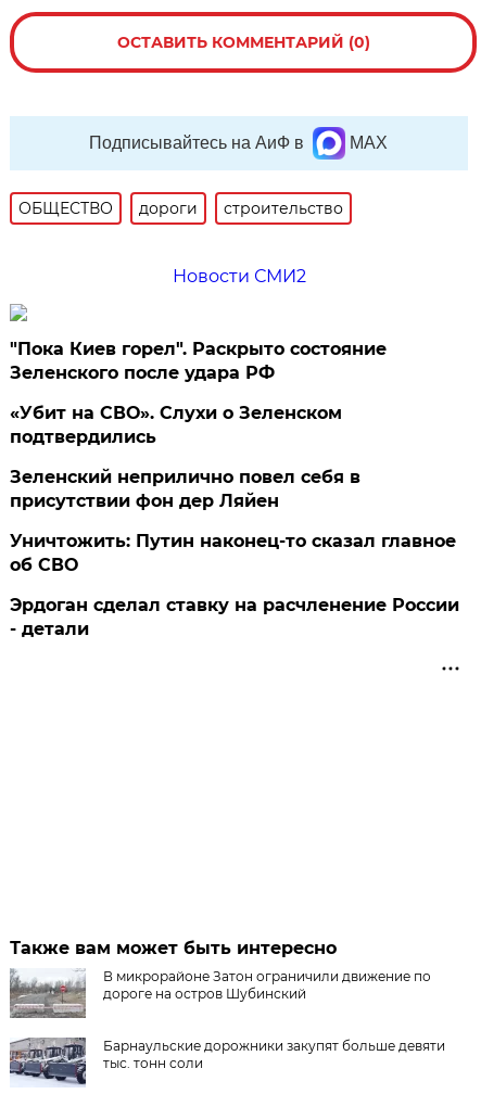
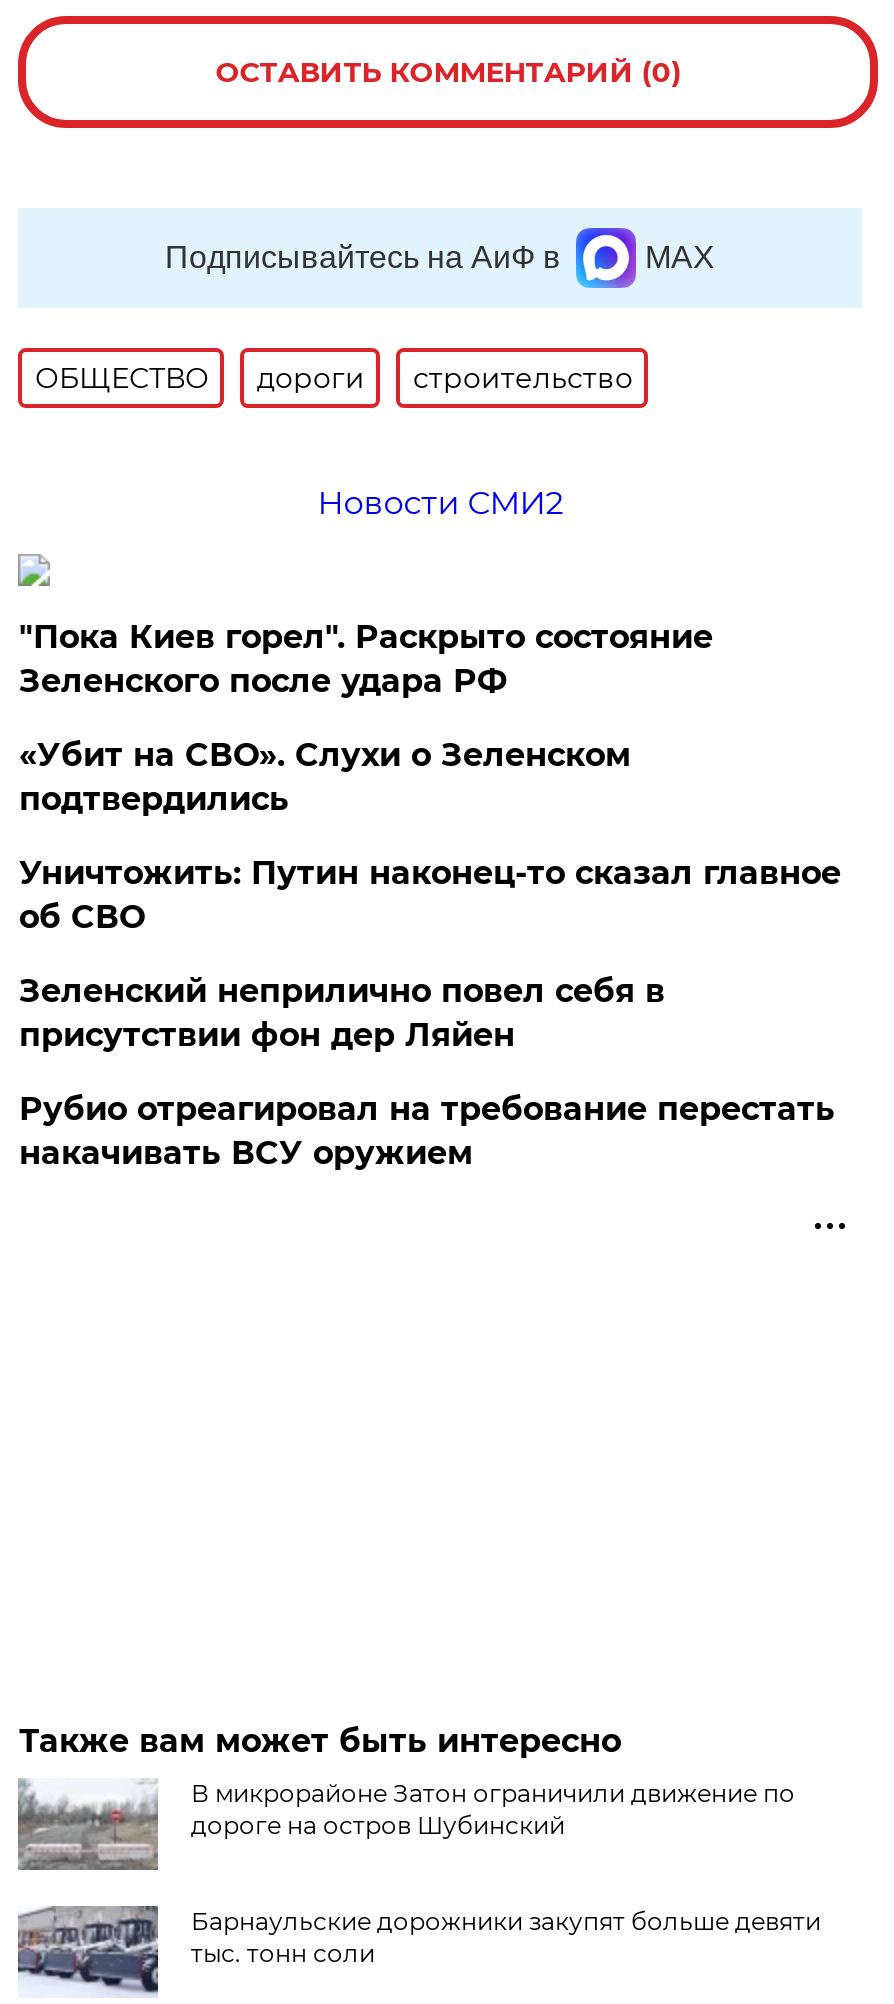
moved down: Зеленский неприлично повел cебя в | присутствии фон дер Ляйен

moved up: Уничтожить: Путин наконец-то сказал главное | об СВО

- Эрдоган сделал ставку на расчленение России
- - детали
+ Рубио отреагировал на требование перестать
+ накачивать ВСУ оружием
